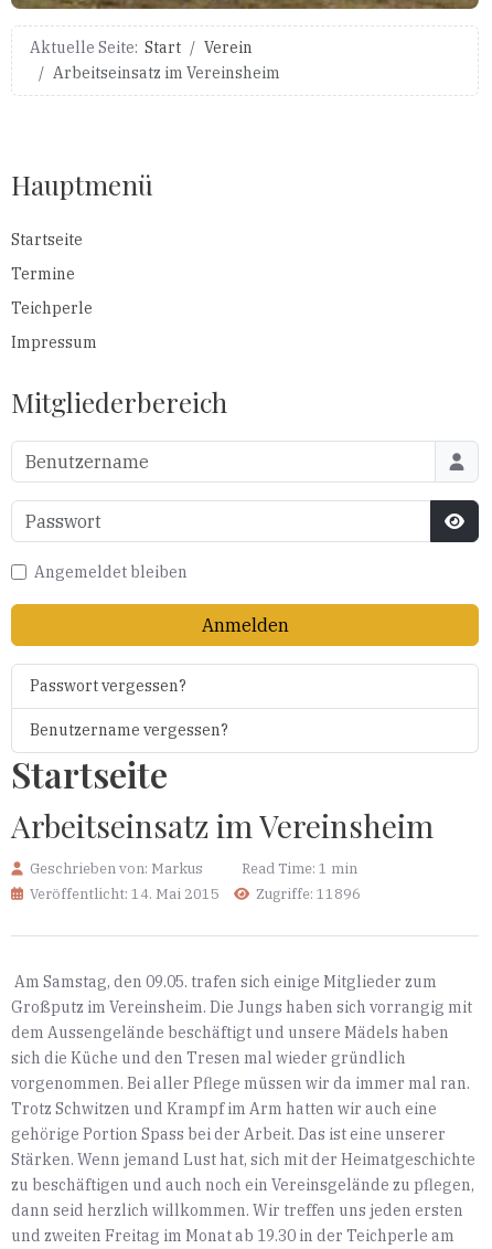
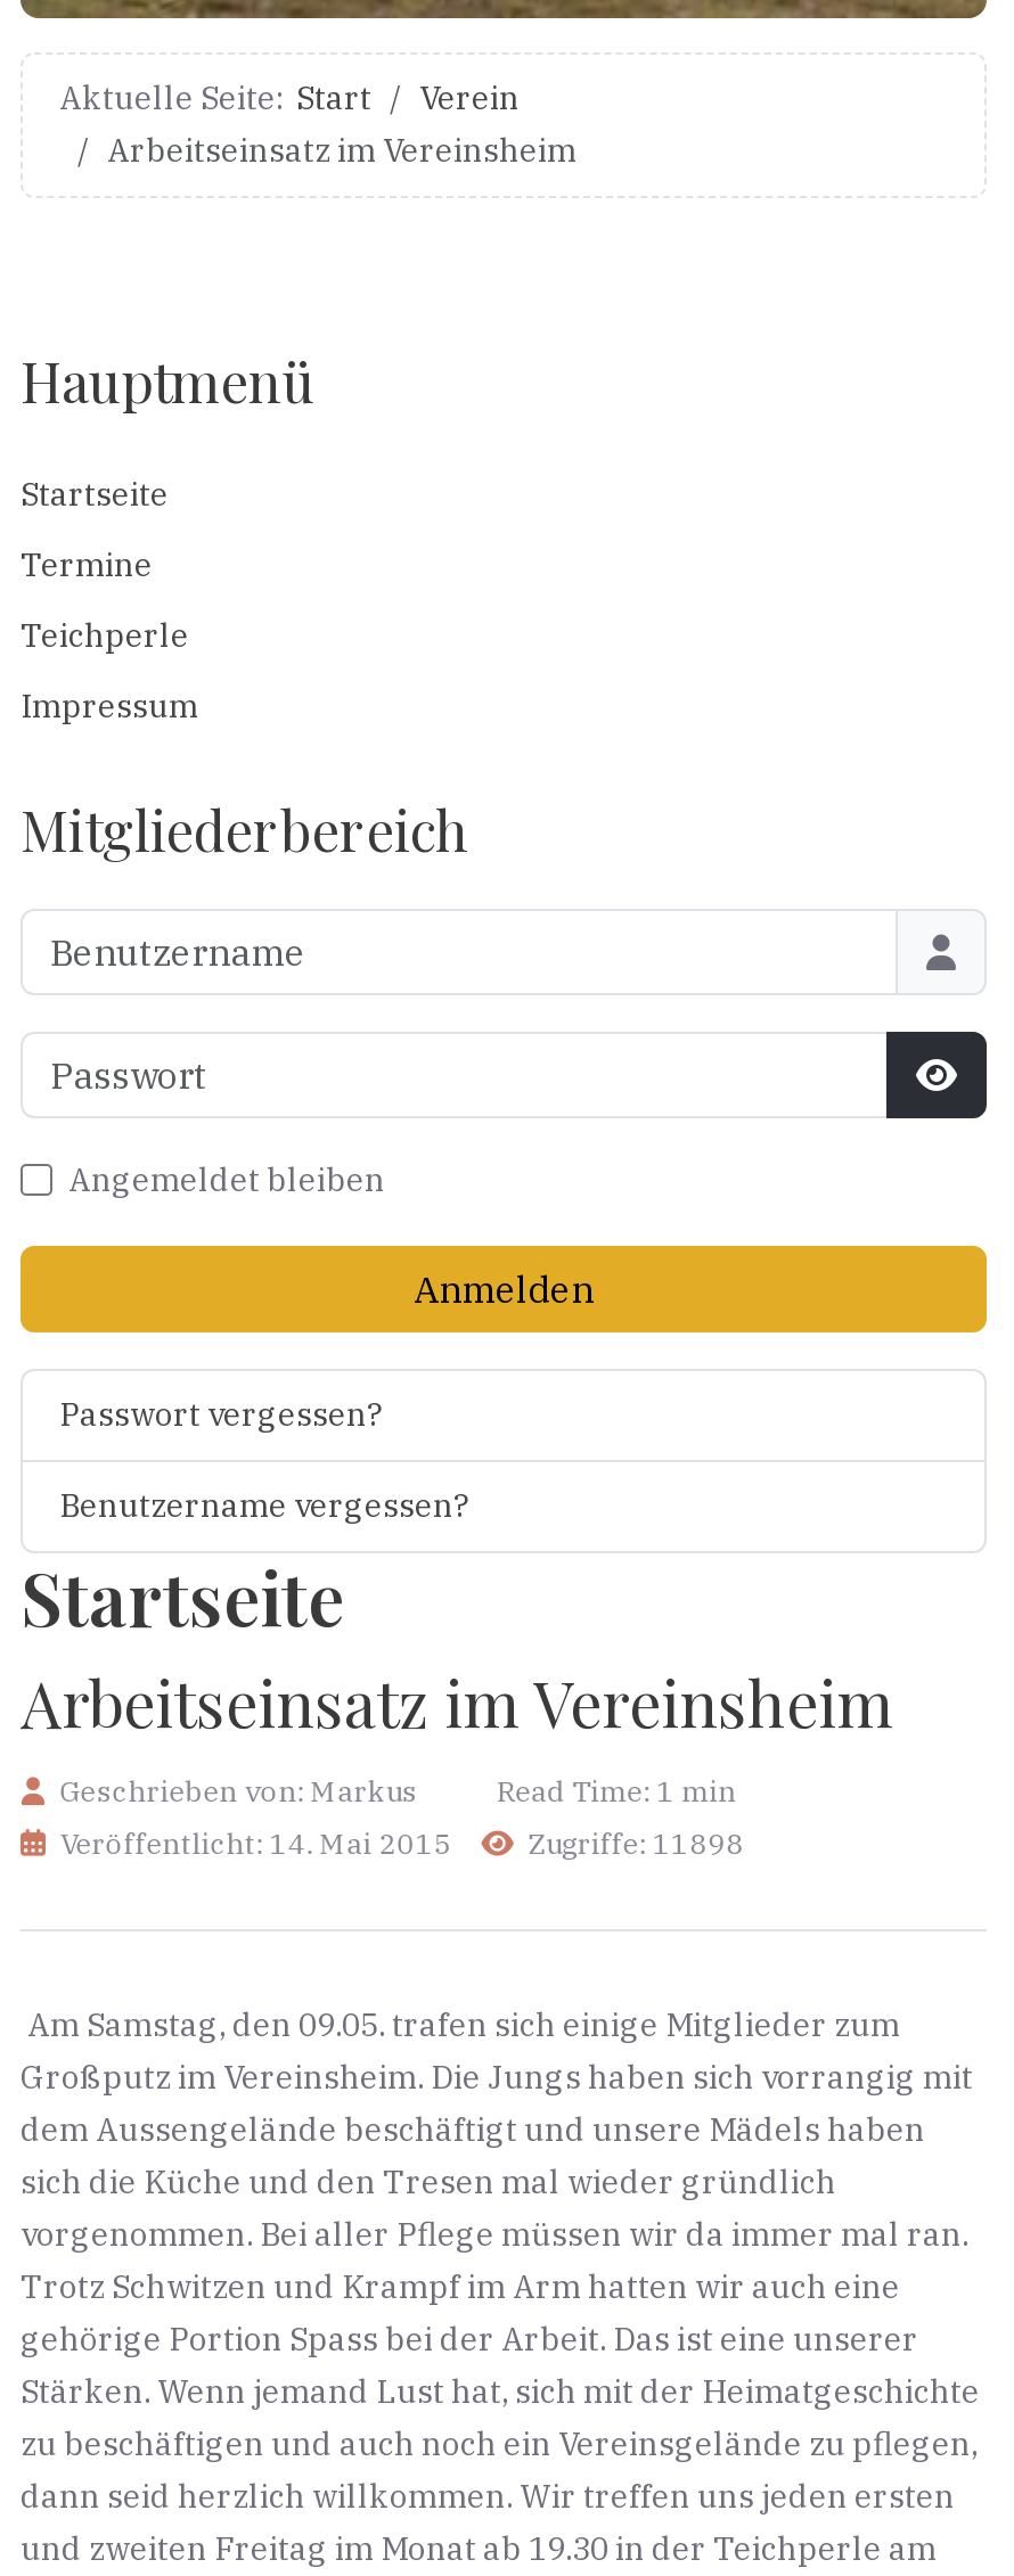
- Zugriffe: 11896
+ Zugriffe: 11898
